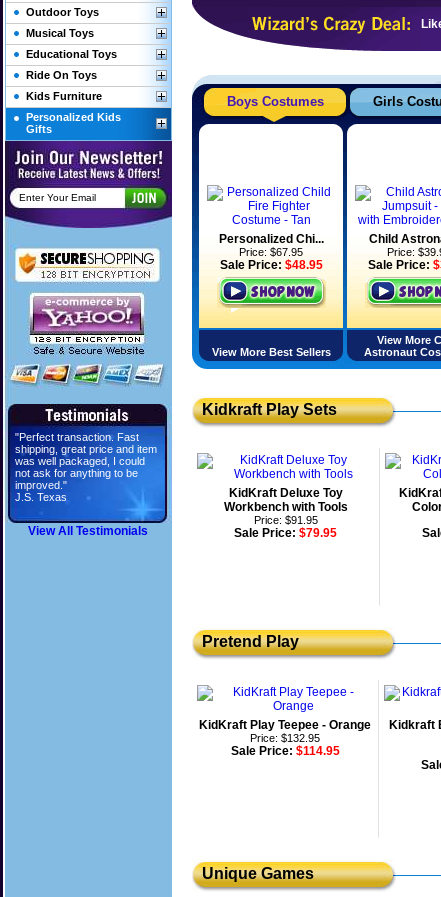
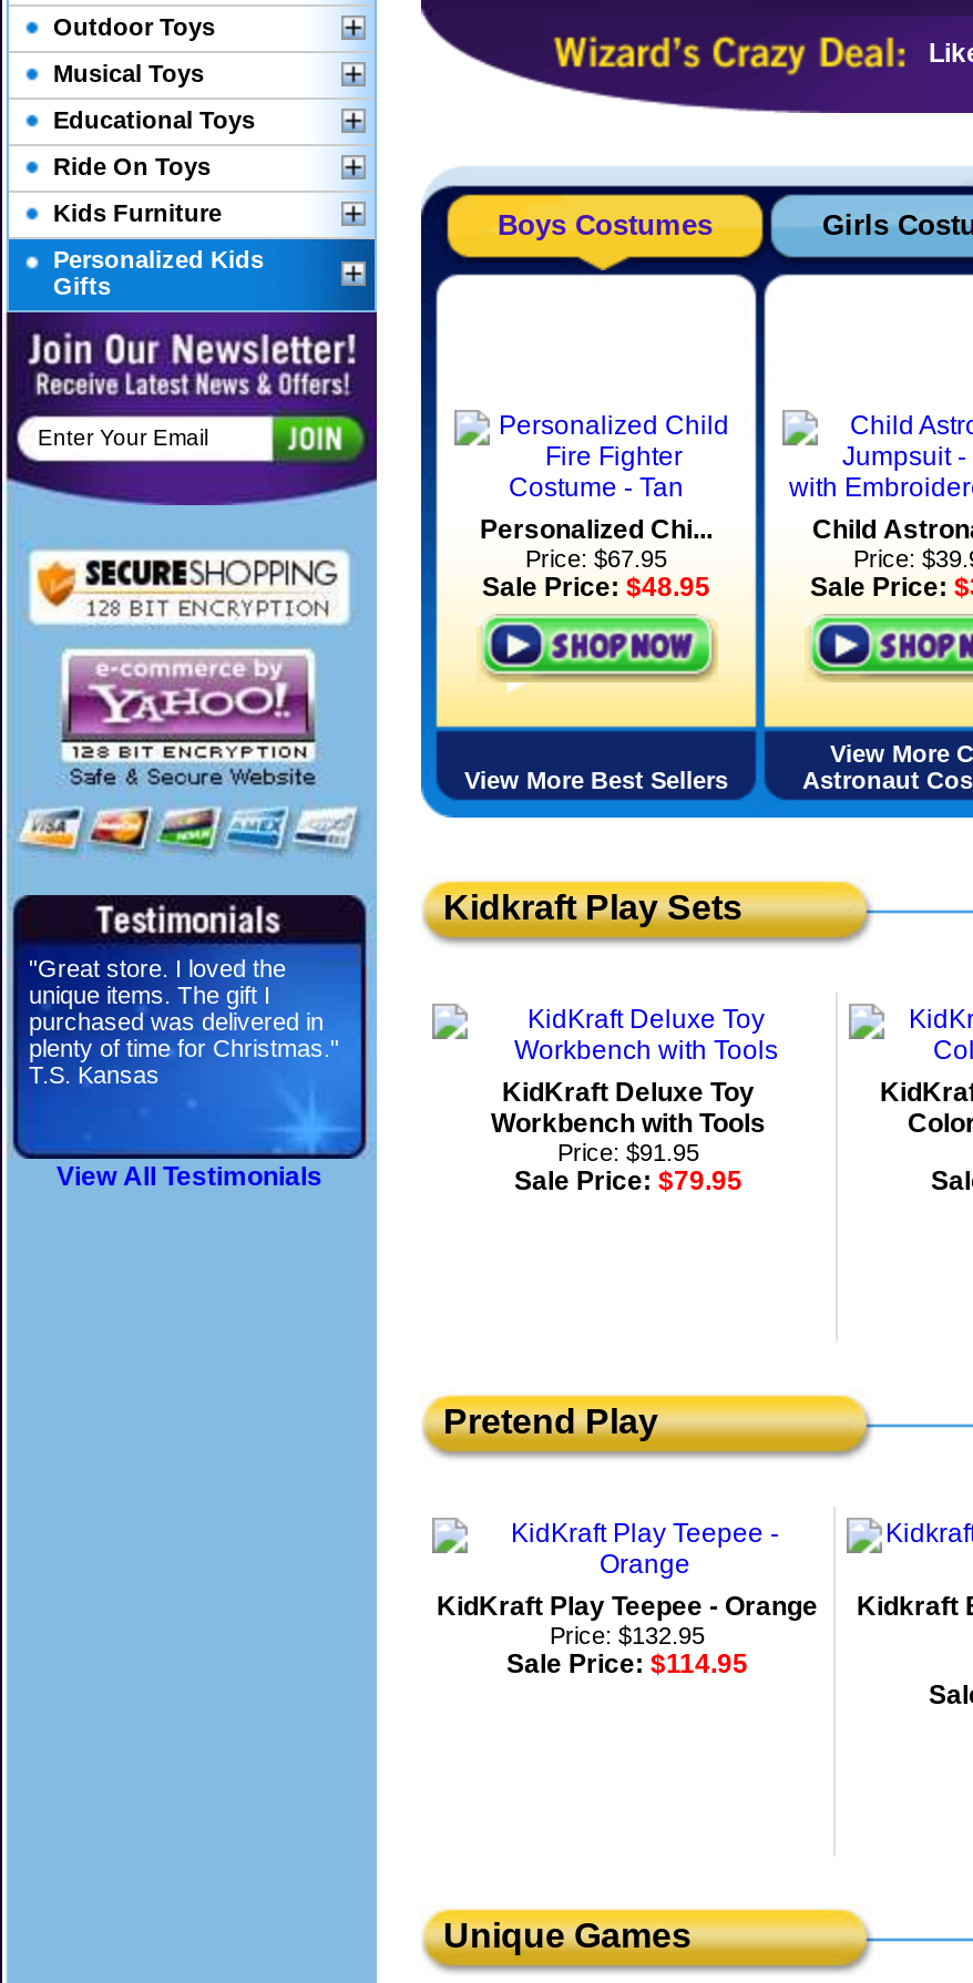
- "Perfect transaction. Fast
- shipping, great price and item
- was well packaged, I could
- not ask for anything to be
- improved."
- J.S. Texas
+ "Great store. I loved the
+ unique items. The gift I
+ purchased was delivered in
+ plenty of time for Christmas."
+ T.S. Kansas
